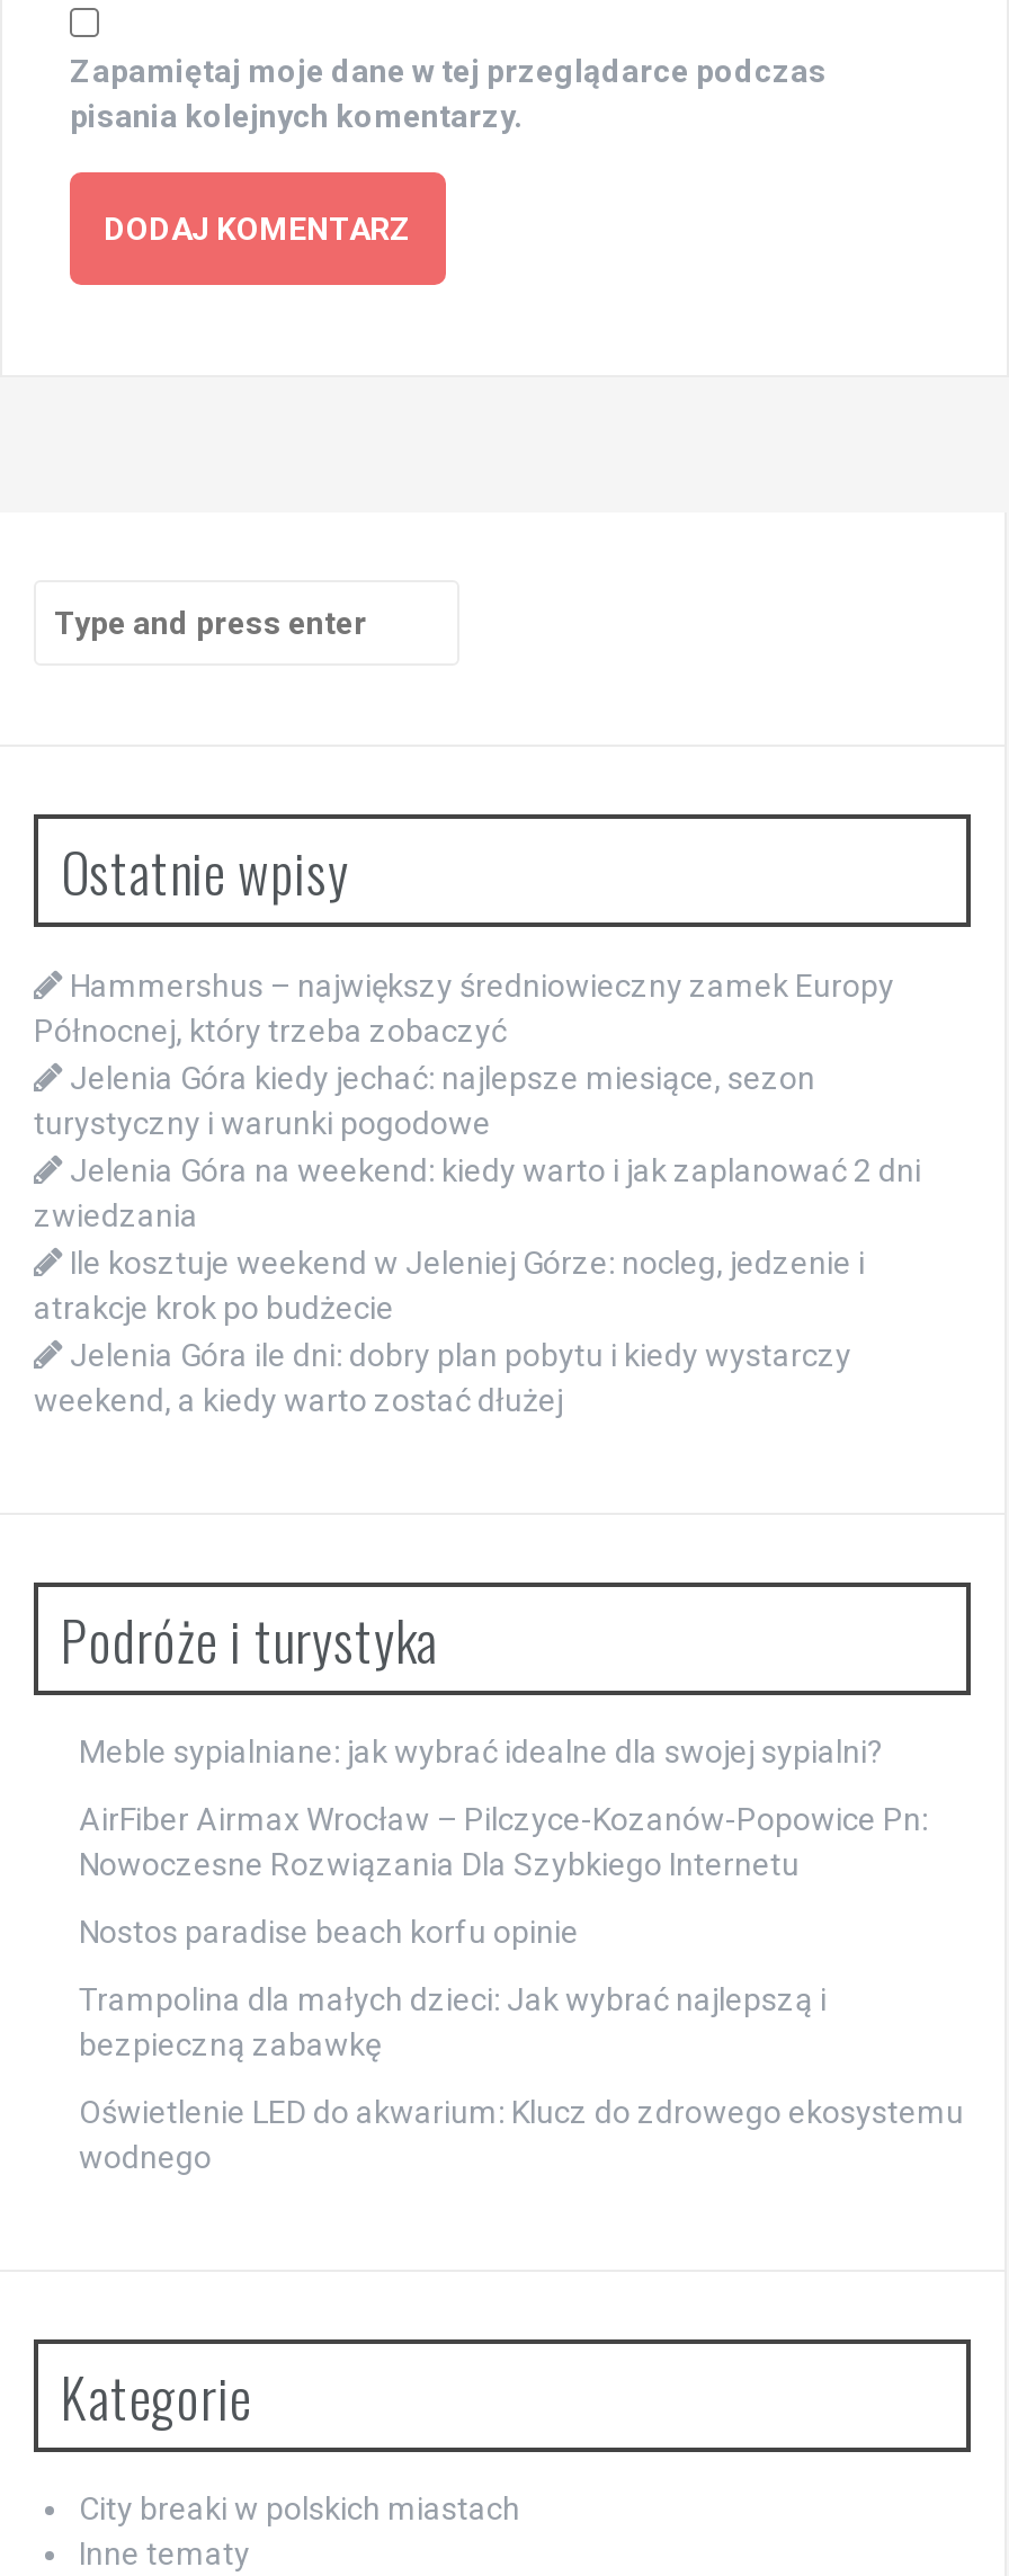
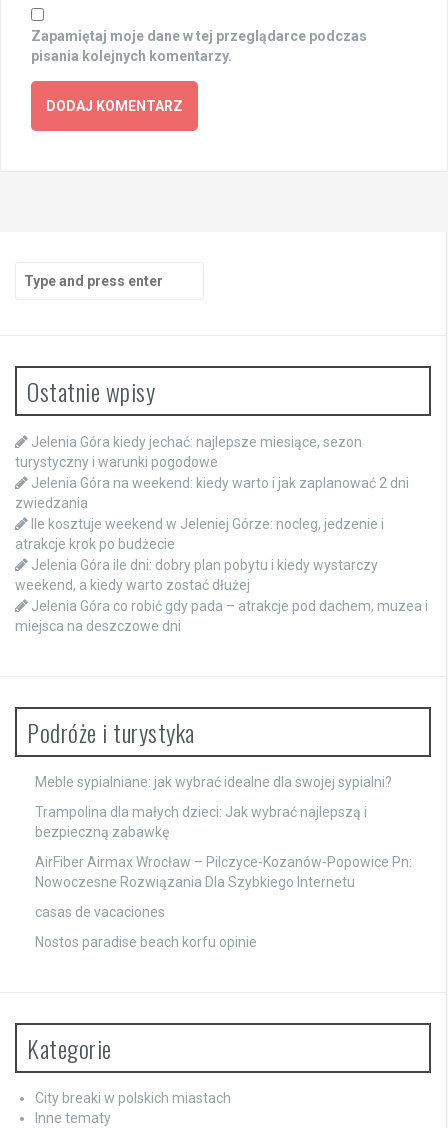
- Hammershus – największy średniowieczny zamek Europy
- Północnej, który trzeba zobaczyć

moved up: Jelenia Góra kiedy jechać: najlepsze miesiące, sezon | turystyczny i warunki pogodowe | Jelenia Góra na weekend: kiedy warto i jak zaplanować 2 dni | zwiedzania | Ile kosztuje weekend w Jeleniej Górze: nocleg, jedzenie i | atrakcje krok po budżecie | Jelenia Góra ile dni: dobry plan pobytu i kiedy wystarczy | weekend, a kiedy warto zostać dłużej

+ Jelenia Góra co robić gdy pada – atrakcje pod dachem, muzea i
+ miejsca na deszczowe dni

moved down: AirFiber Airmax Wrocław – Pilczyce-Kozanów-Popowice Pn: | Nowoczesne Rozwiązania Dla Szybkiego Internetu

moved down: Nostos paradise beach korfu opinie

moved up: Trampolina dla małych dzieci: Jak wybrać najlepszą i | bezpieczną zabawkę

- Oświetlenie LED do akwarium: Klucz do zdrowego ekosystemu
- wodnego
+ casas de vacaciones
